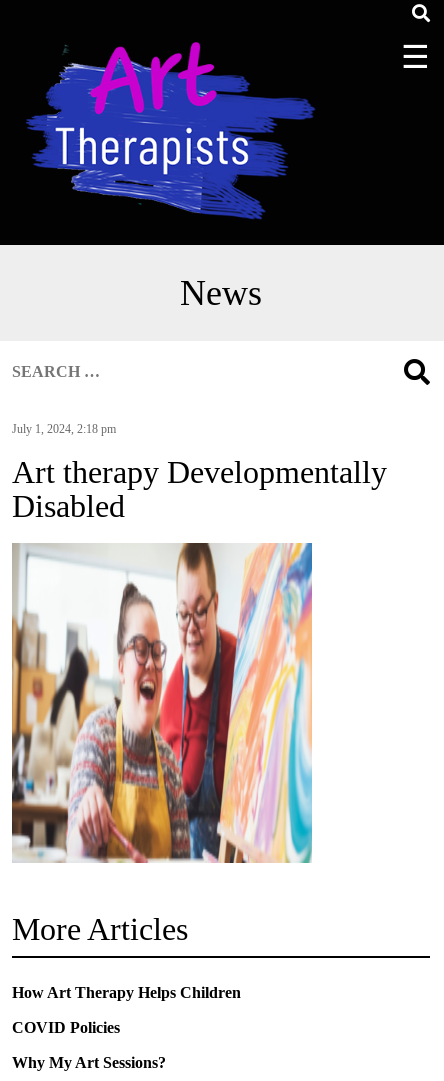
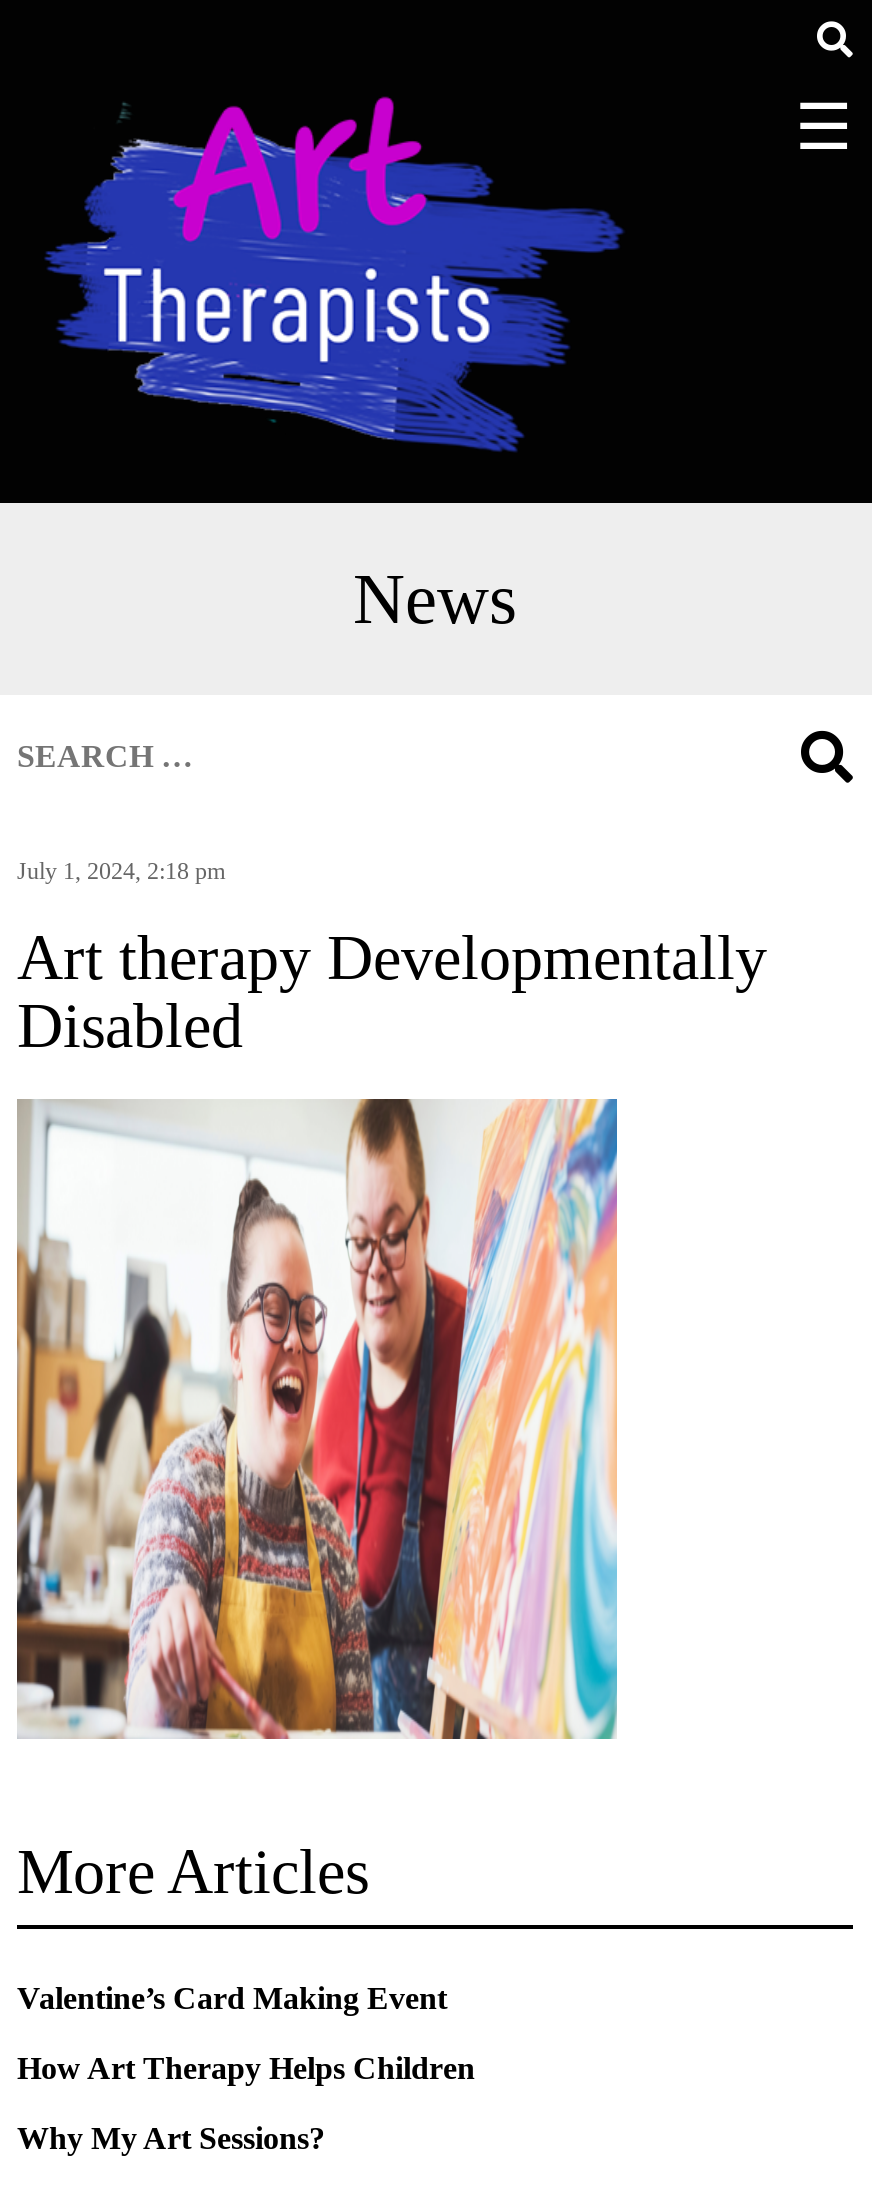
+ Valentine’s Card Making Event

moved down: How Art Therapy Helps Children

- COVID Policies
